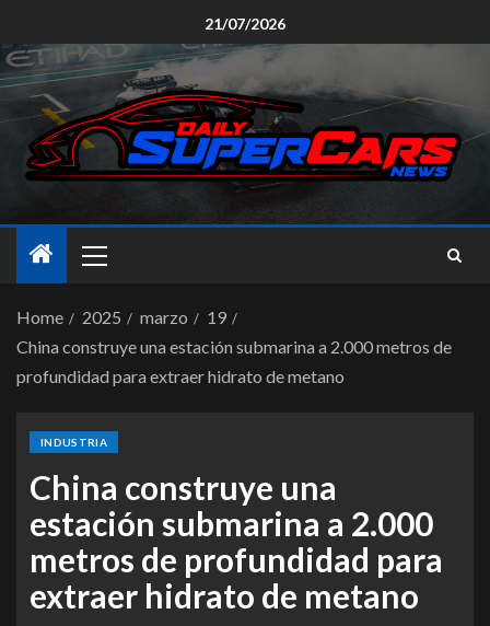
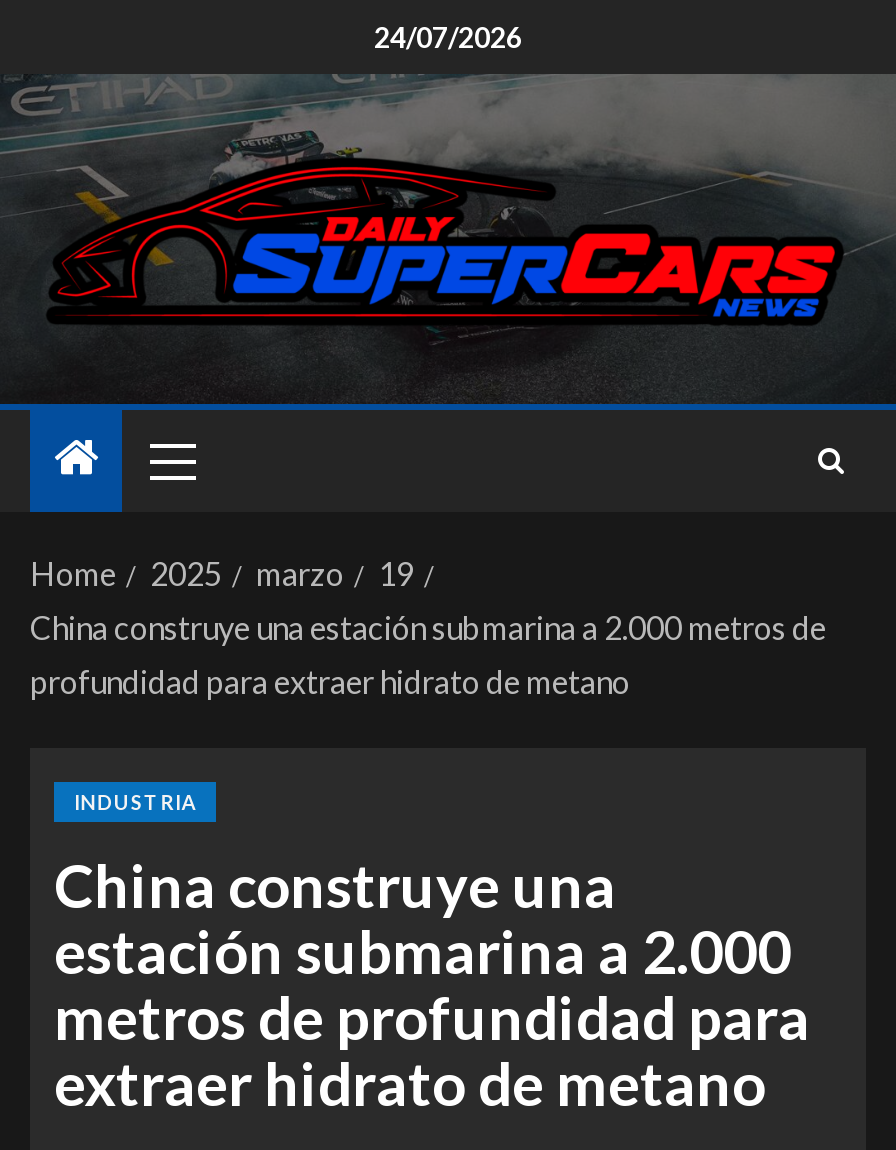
- 21/07/2026
+ 24/07/2026
